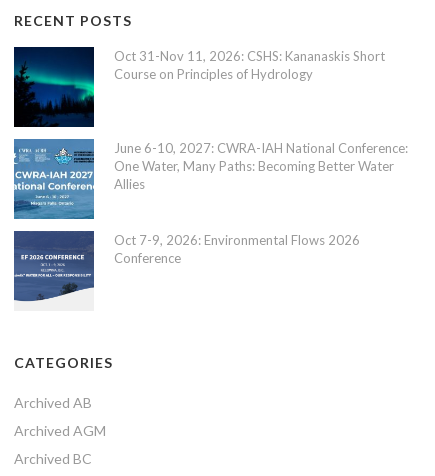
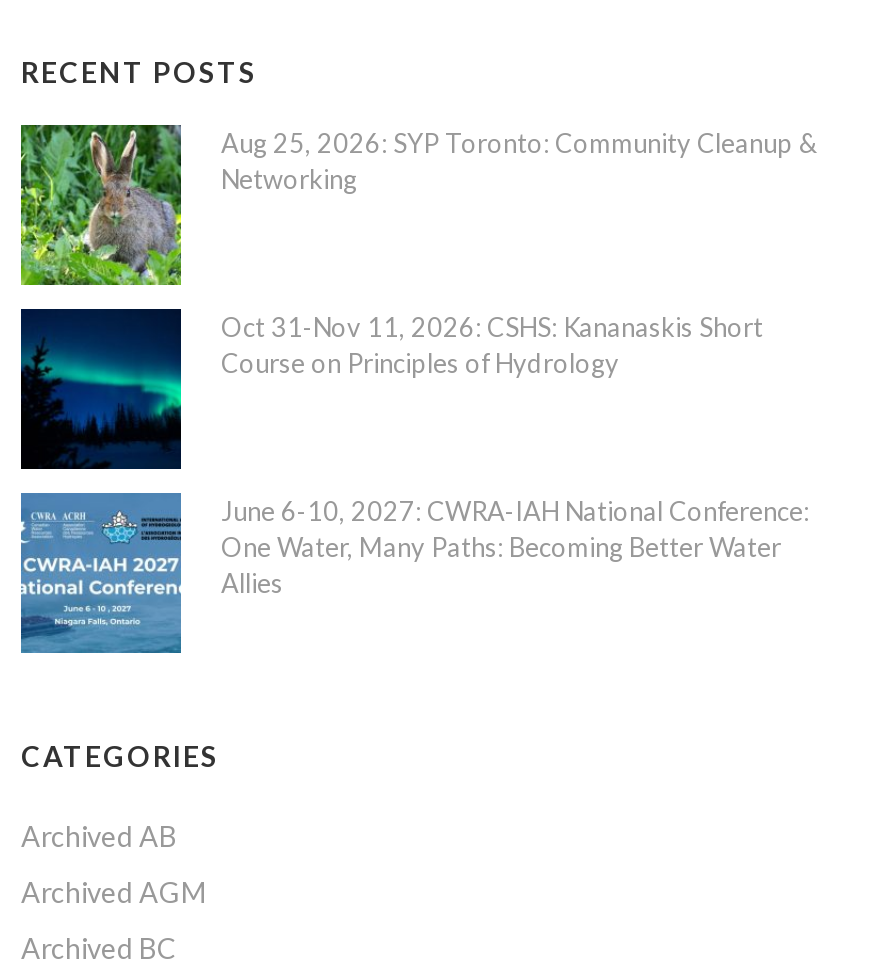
+ [image]
+ Aug 25, 2026: SYP Toronto: Community Cleanup &
+ Networking

moved down: [image] | Oct 31-Nov 11, 2026: CSHS: Kananaskis Short | Course on Principles of Hydrology | June 6-10, 2027: CWRA-IAH National Conference: | One Water, Many Paths: Becoming Better Water | Allies

- [image]
- Oct 7-9, 2026: Environmental Flows 2026
- Conference
